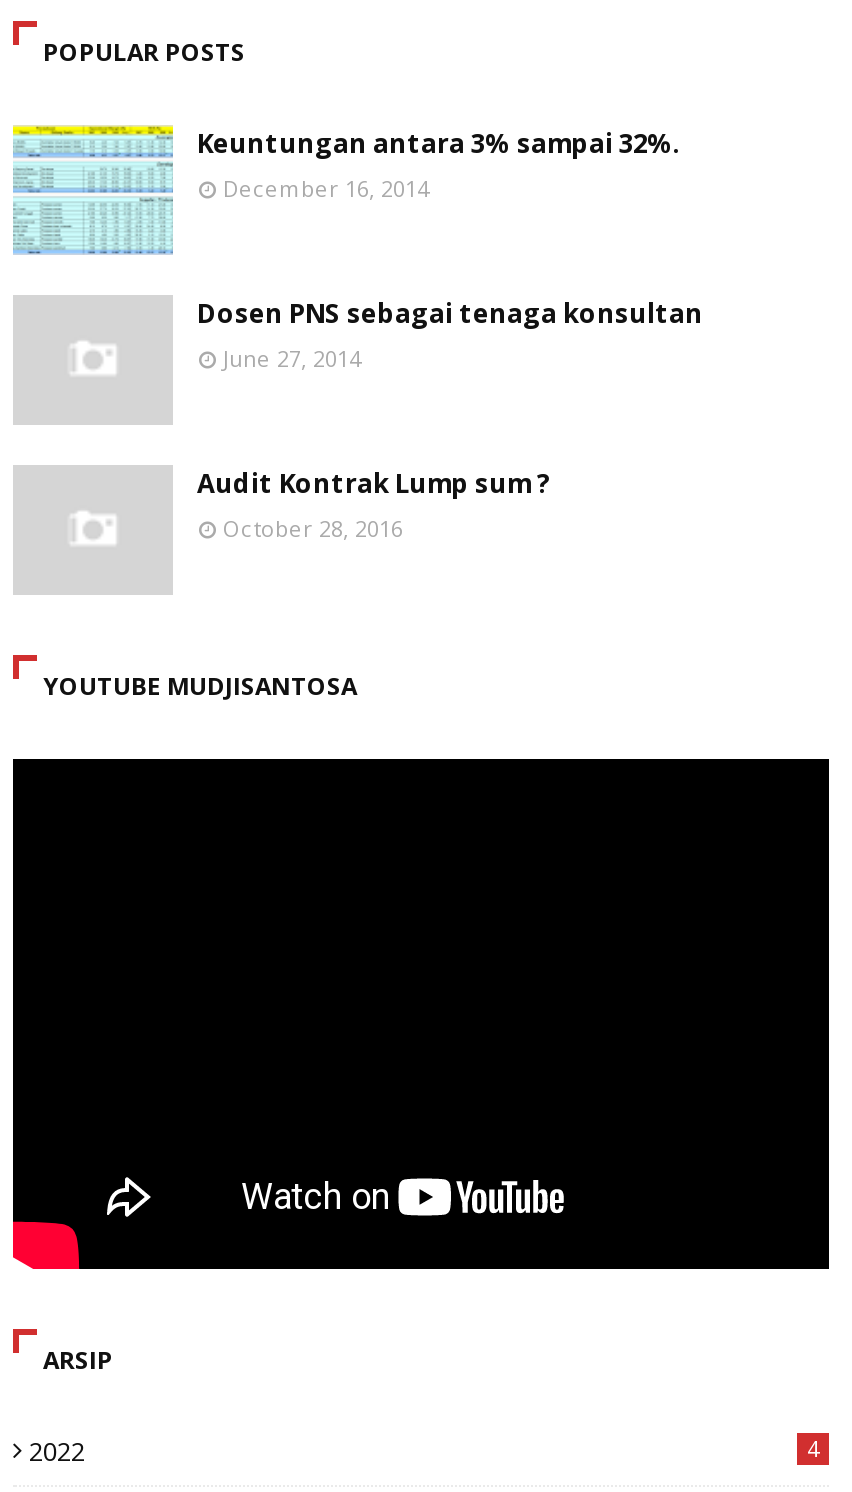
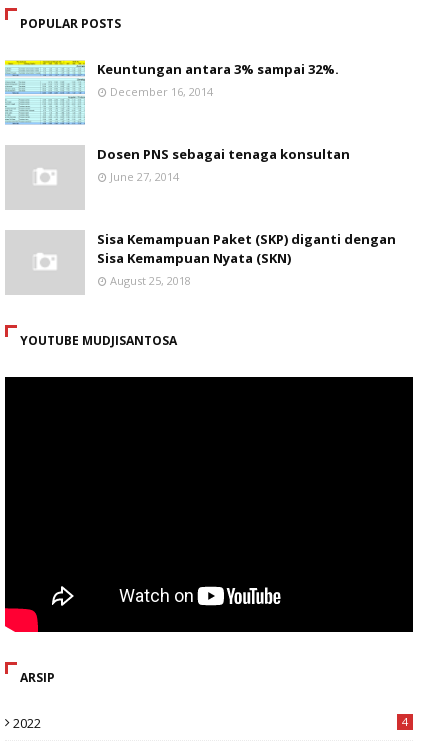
- Audit Kontrak Lump sum ?
- October 28, 2016
+ Sisa Kemampuan Paket (SKP) diganti dengan
+ Sisa Kemampuan Nyata (SKN)
+ August 25, 2018
